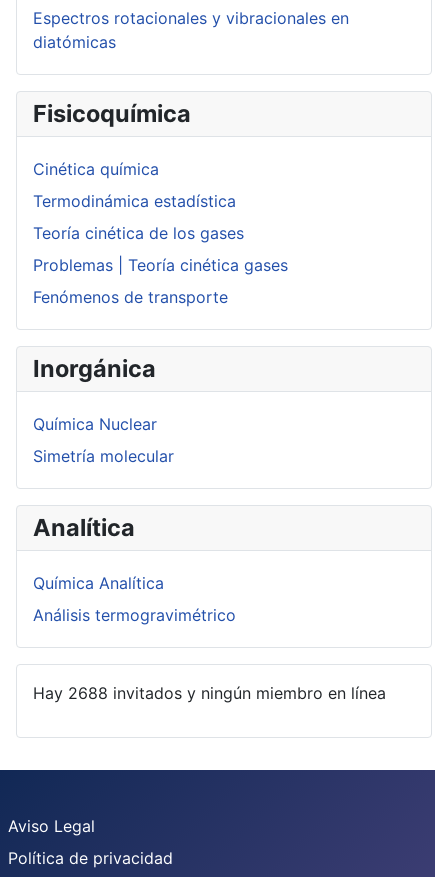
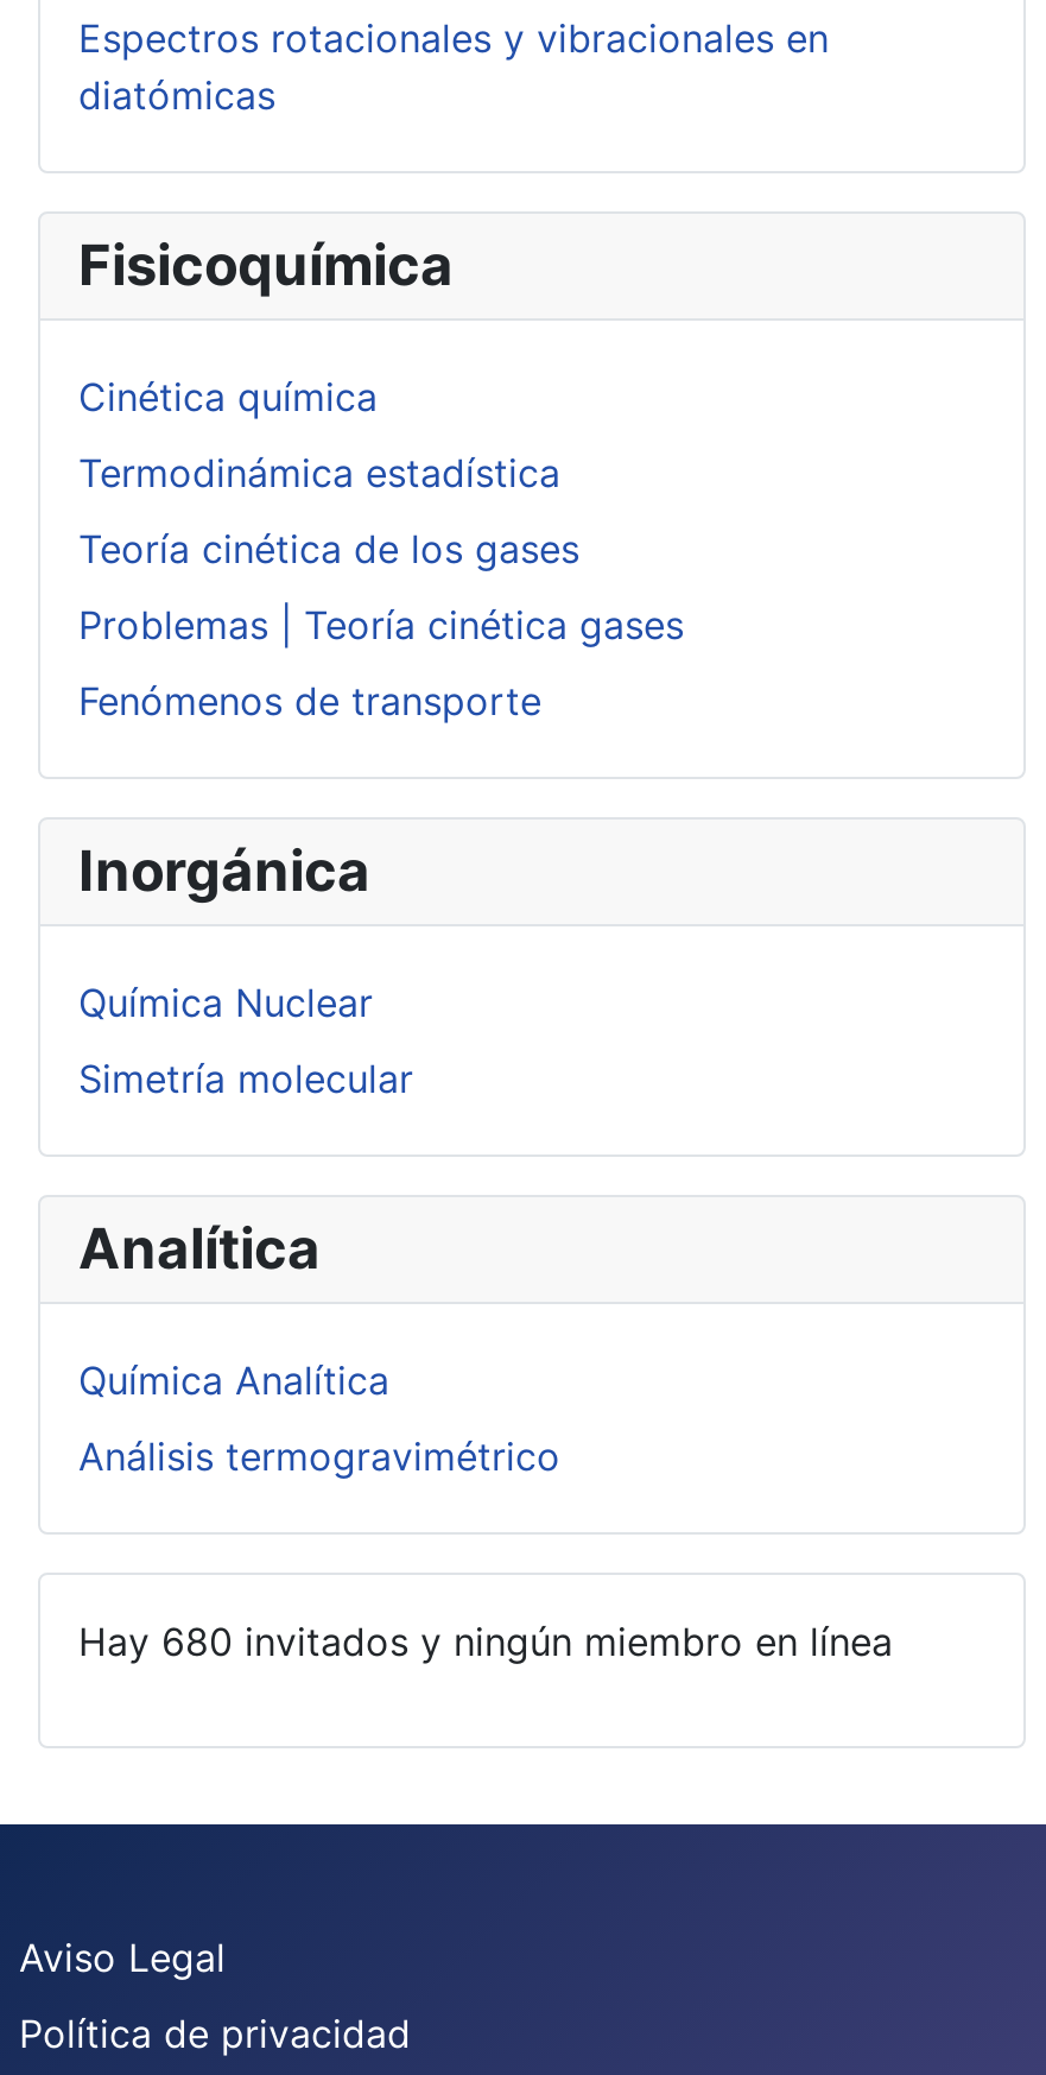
- Hay 2688 invitados y ningún miembro en línea
+ Hay 680 invitados y ningún miembro en línea
